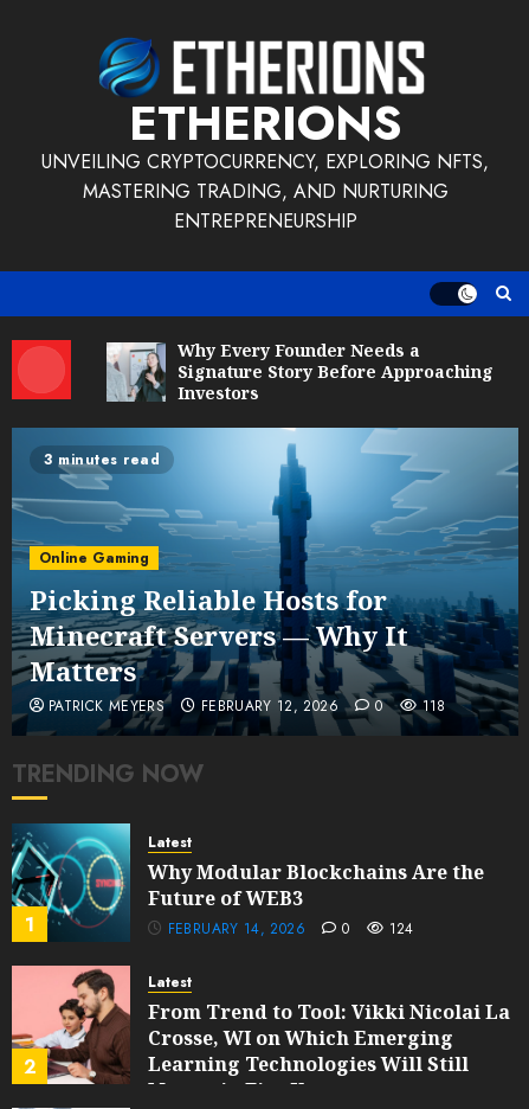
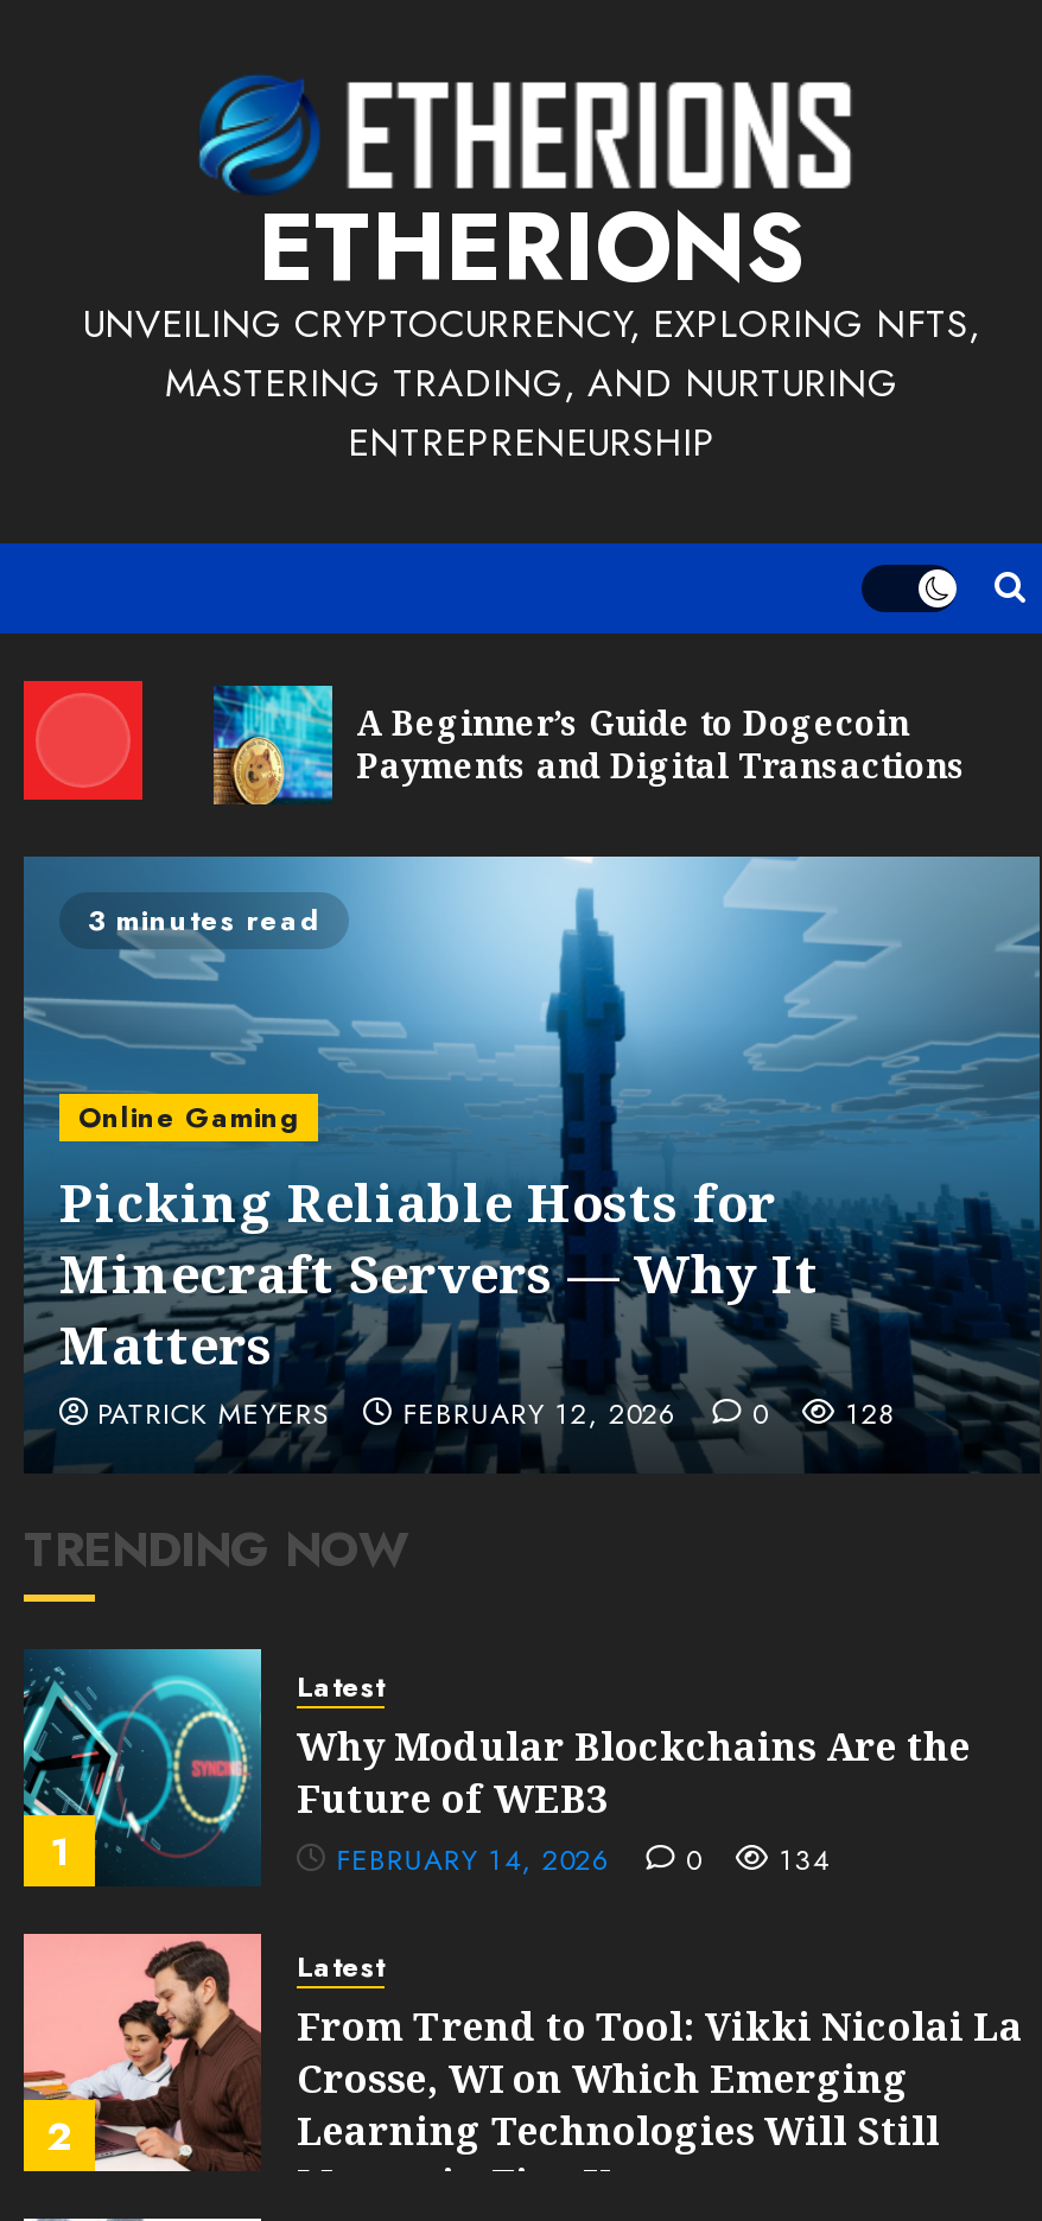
- [image]
- Why Every Founder Needs a
- Signature Story Before Approaching
- Investors
+ [image]
+ A Beginner’s Guide to Dogecoin
+ Payments and Digital Transactions

- PATRICK MEYERS FEBRUARY 12, 2026 0 118
+ PATRICK MEYERS FEBRUARY 12, 2026 0 128

- FEBRUARY 14, 2026 0 124
+ FEBRUARY 14, 2026 0 134
